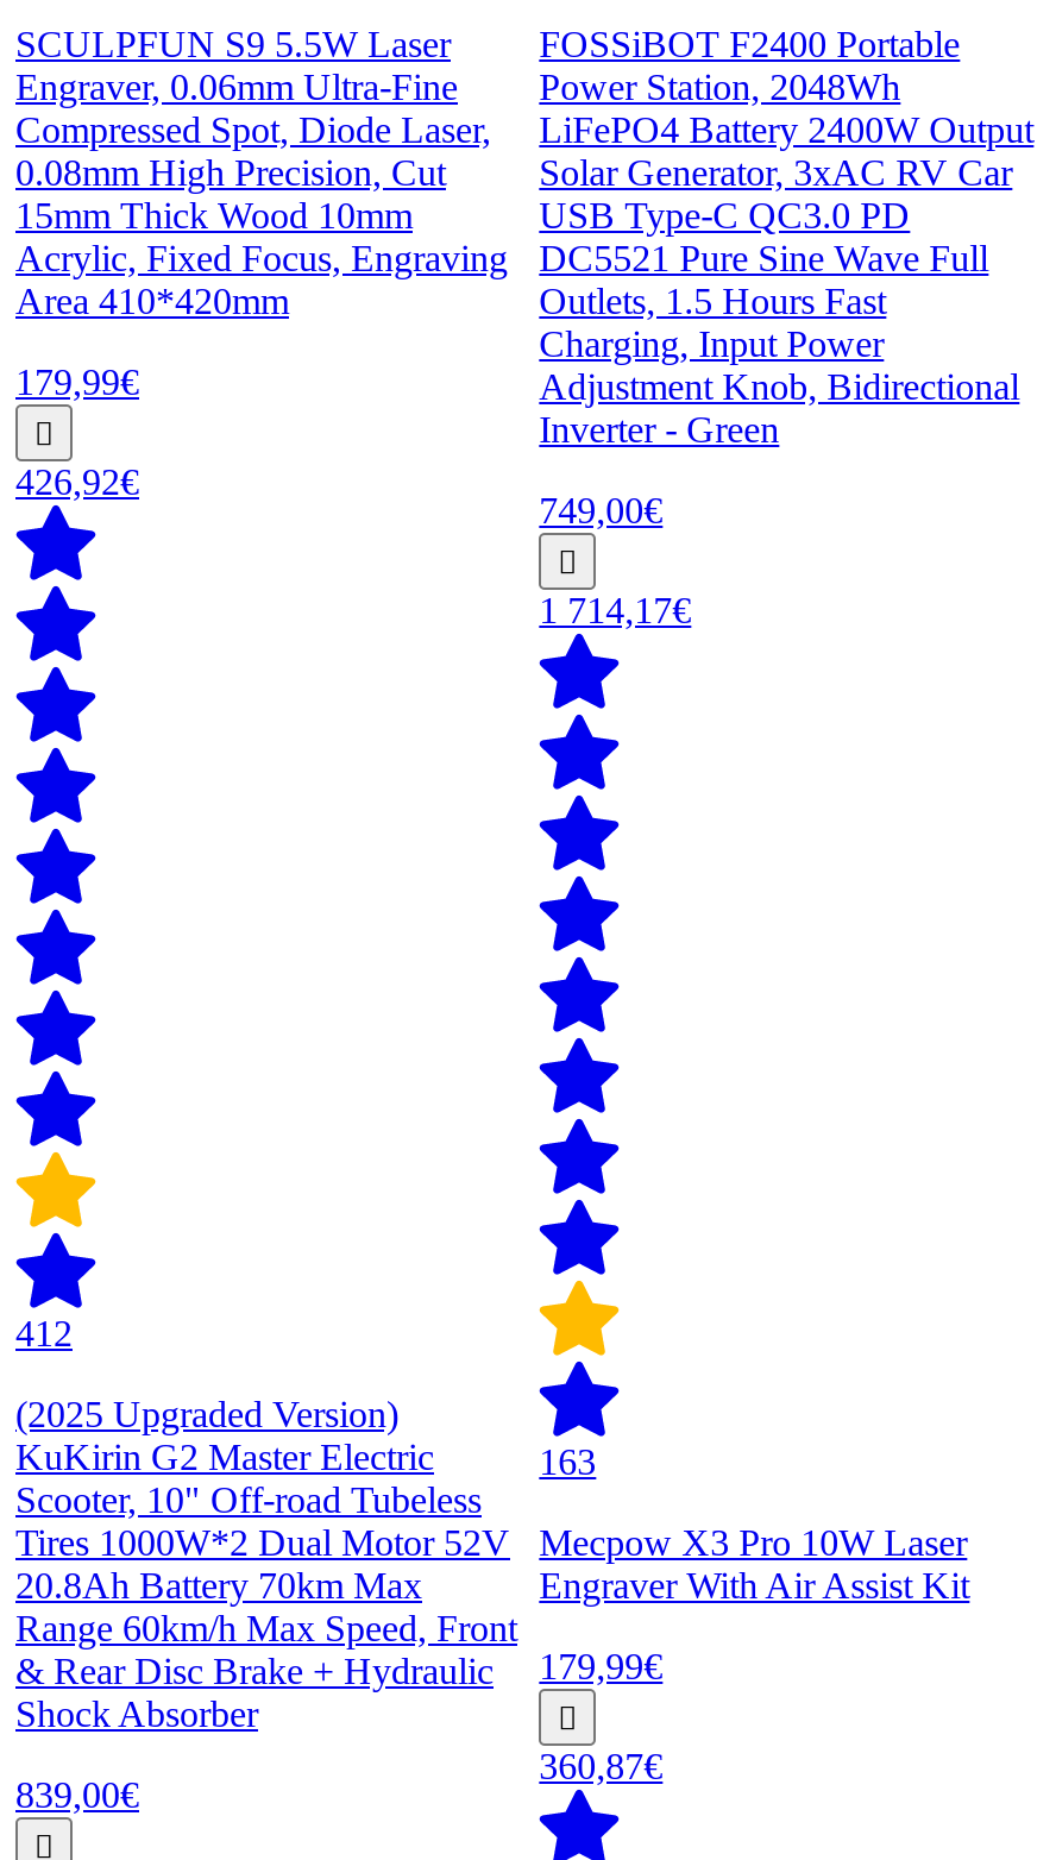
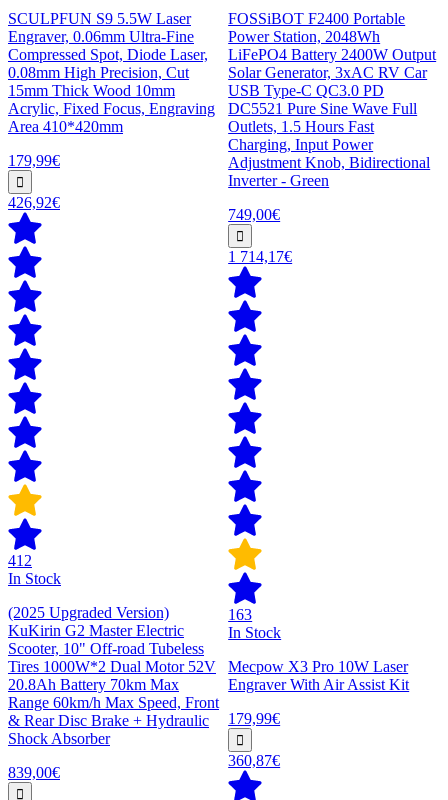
+ In Stock

+ In Stock
